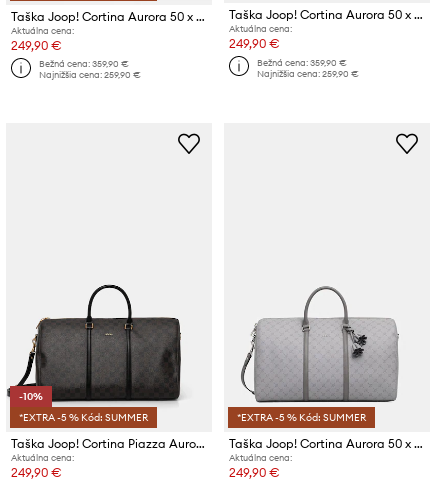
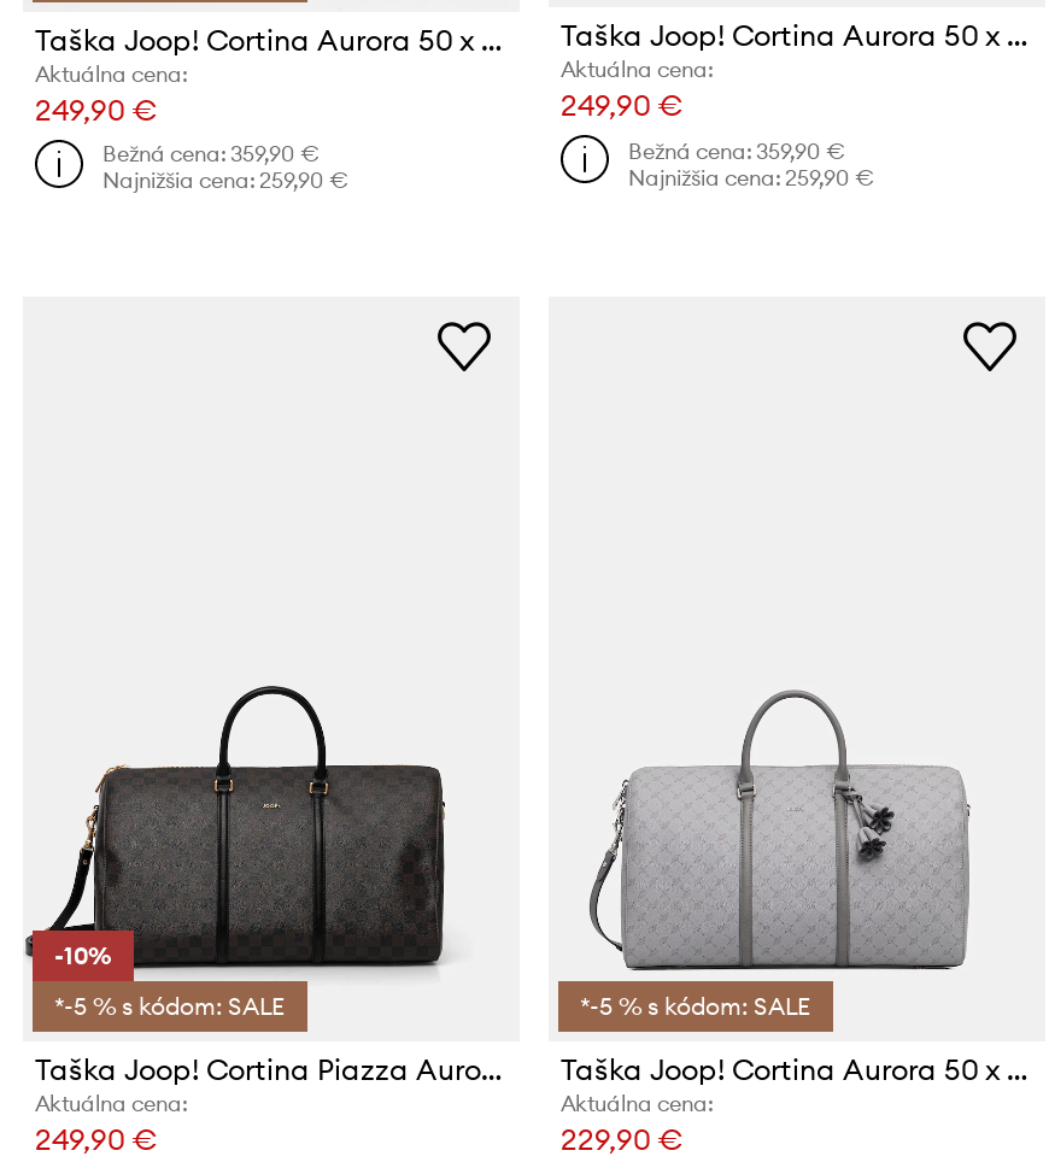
- *EXTRA -5 % Kód: SUMMER
+ *-5 % s kódom: SALE

- *EXTRA -5 % Kód: SUMMER
+ *-5 % s kódom: SALE

- 249,90 €
+ 229,90 €
